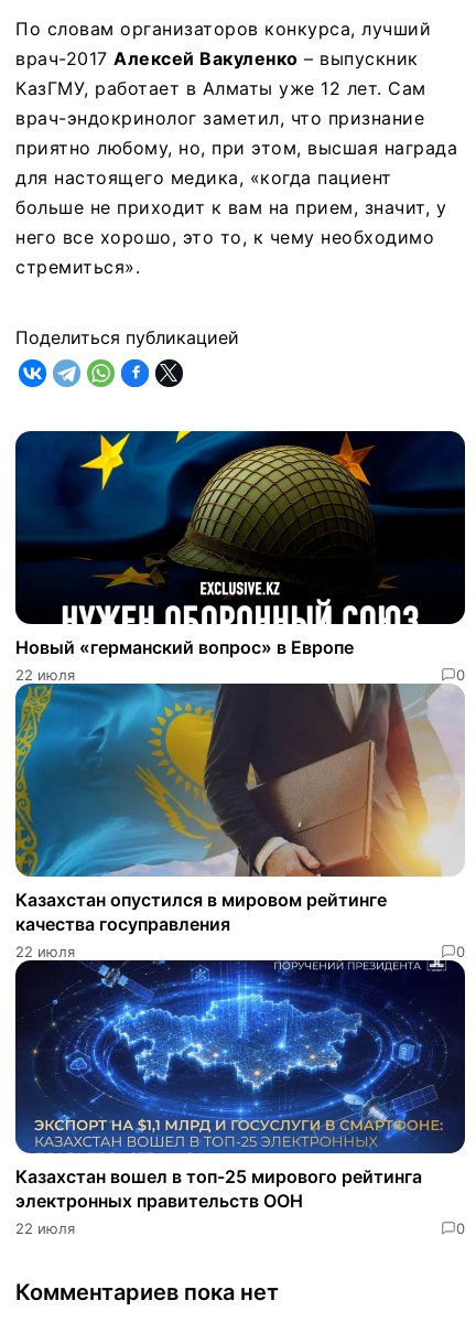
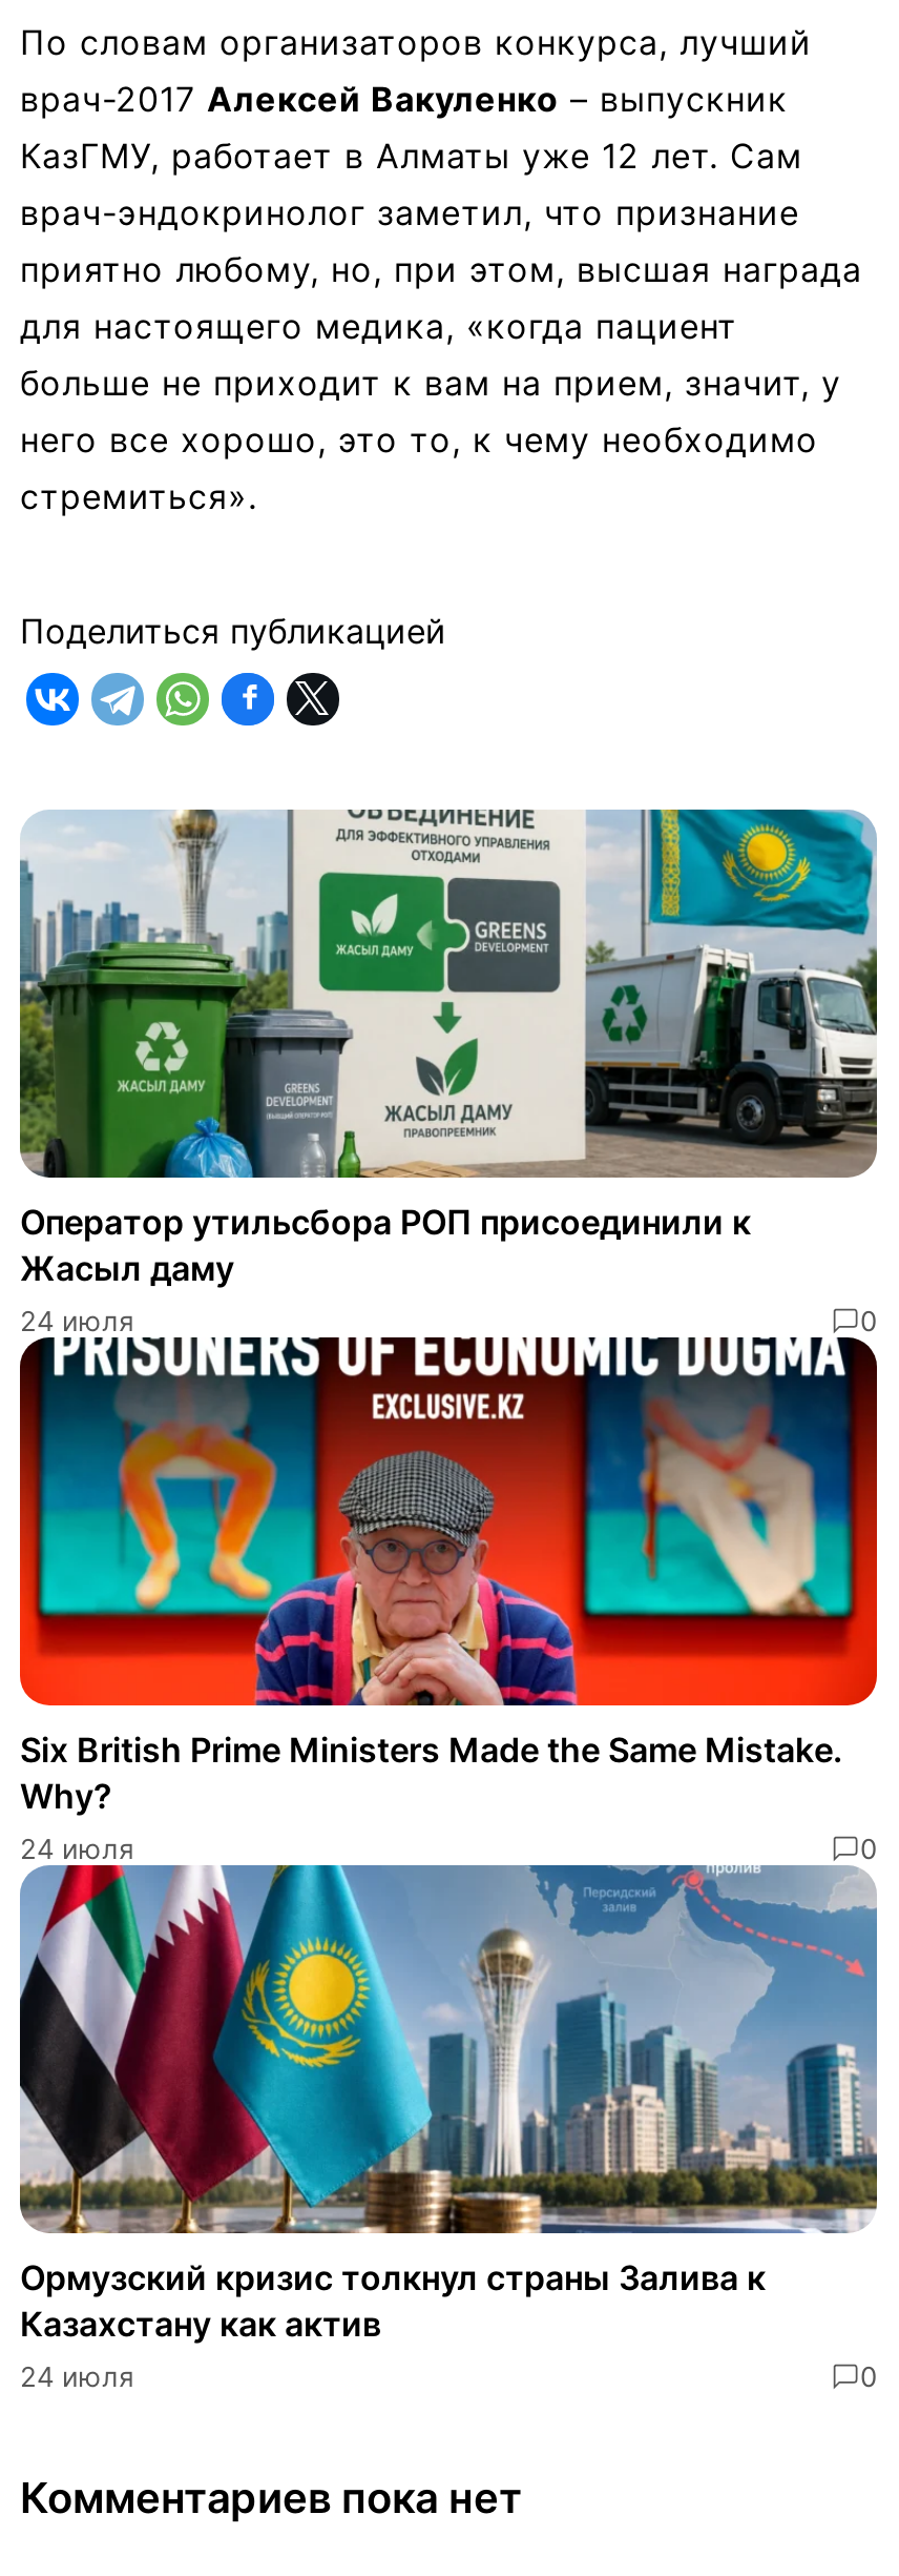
- [image]
- Новый «германский вопрос» в Европе
- 22 июля
+ [image]
+ Оператор утильсбора РОП присоединили к
+ Жасыл даму
+ 24 июля

- [image]
- Казахстан опустился в мировом рейтинге
- качества госуправления
- 22 июля
+ [image]
+ Six British Prime Ministers Made the Same Mistake.
+ Why?
+ 24 июля

- [image]
- Казахстан вошел в топ-25 мирового рейтинга
- электронных правительств ООН
- 22 июля
+ [image]
+ Ормузский кризис толкнул страны Залива к
+ Казахстану как актив
+ 24 июля
